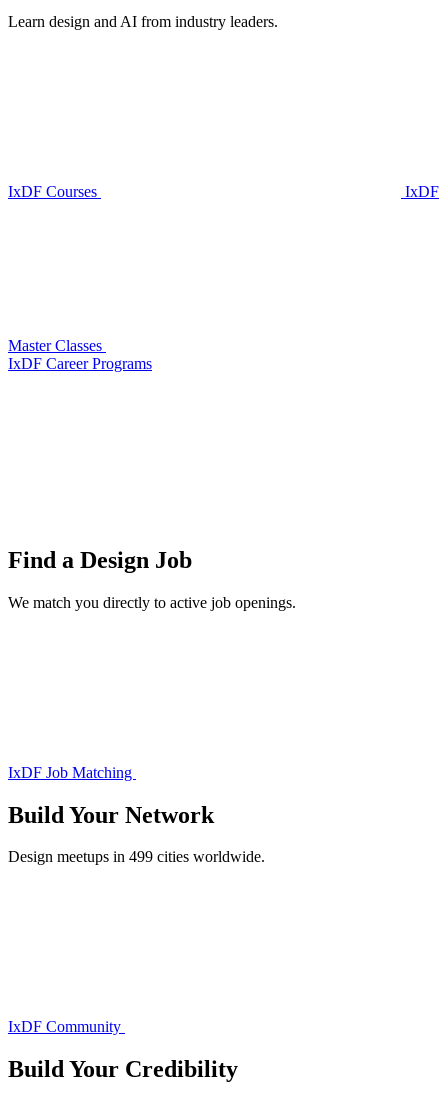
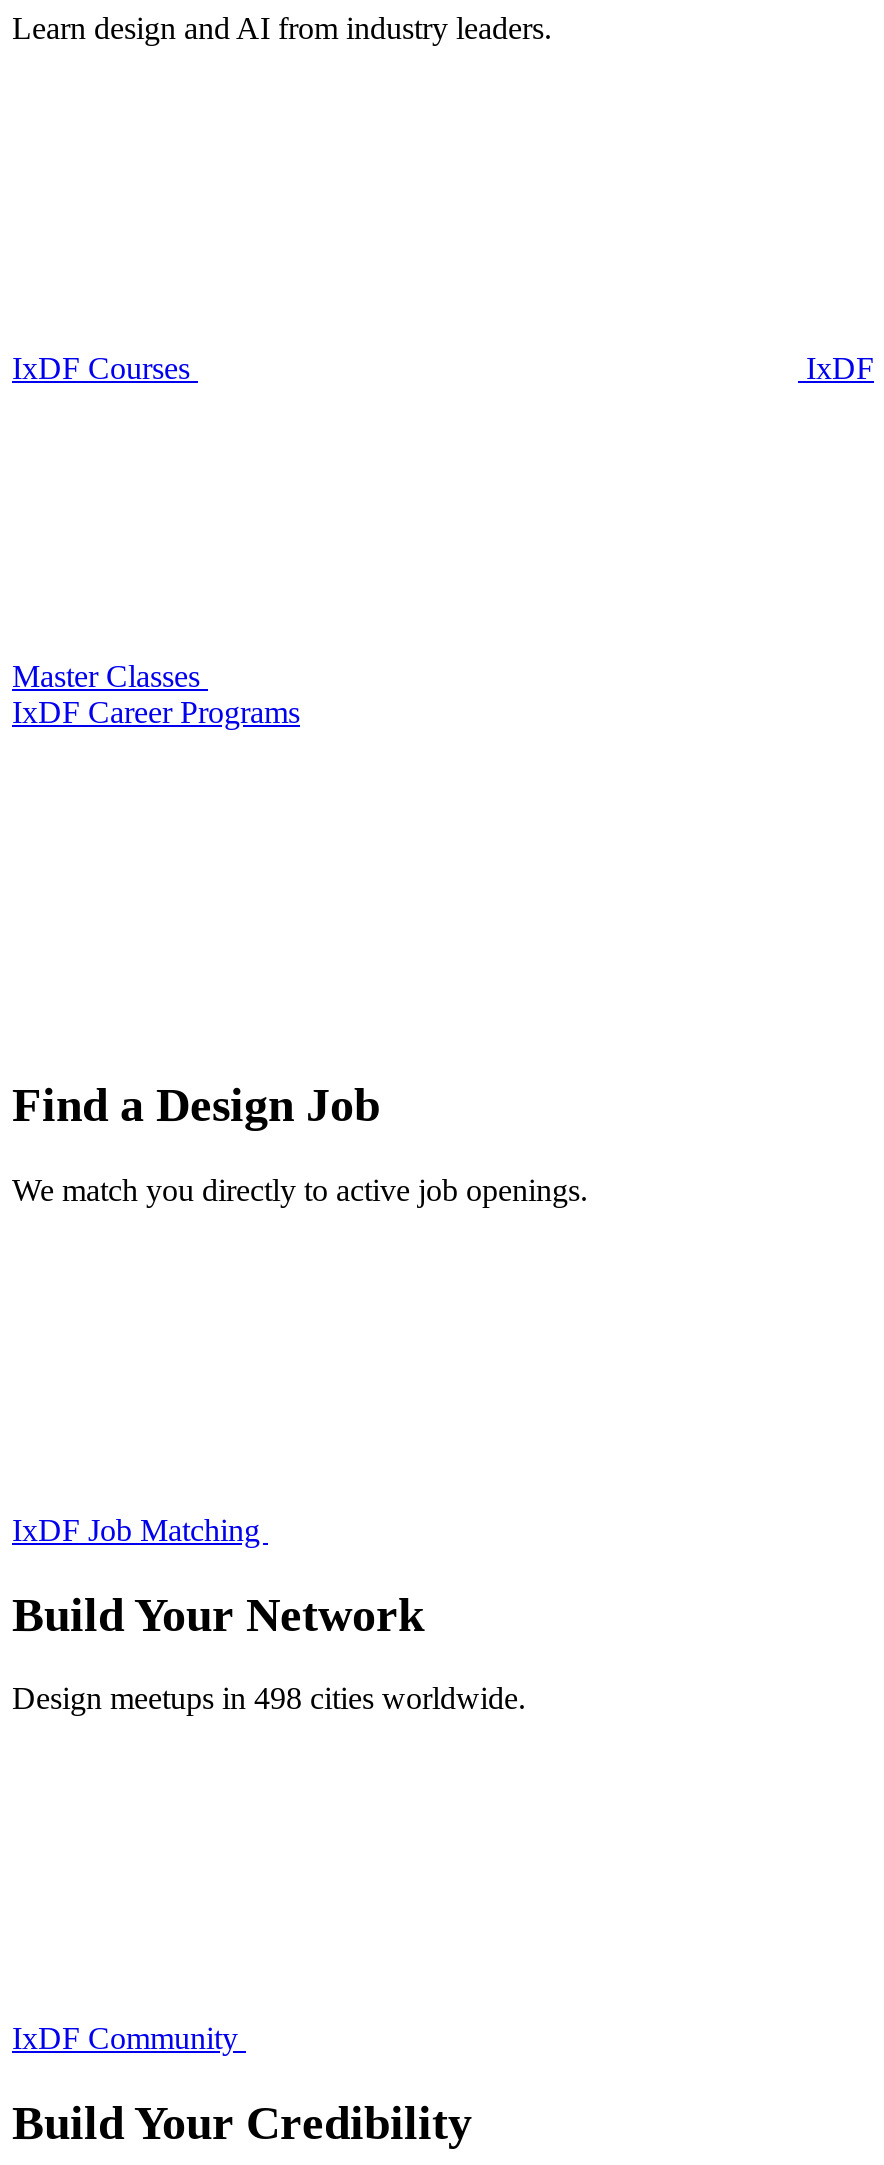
- Design meetups in 499 cities worldwide.
+ Design meetups in 498 cities worldwide.
